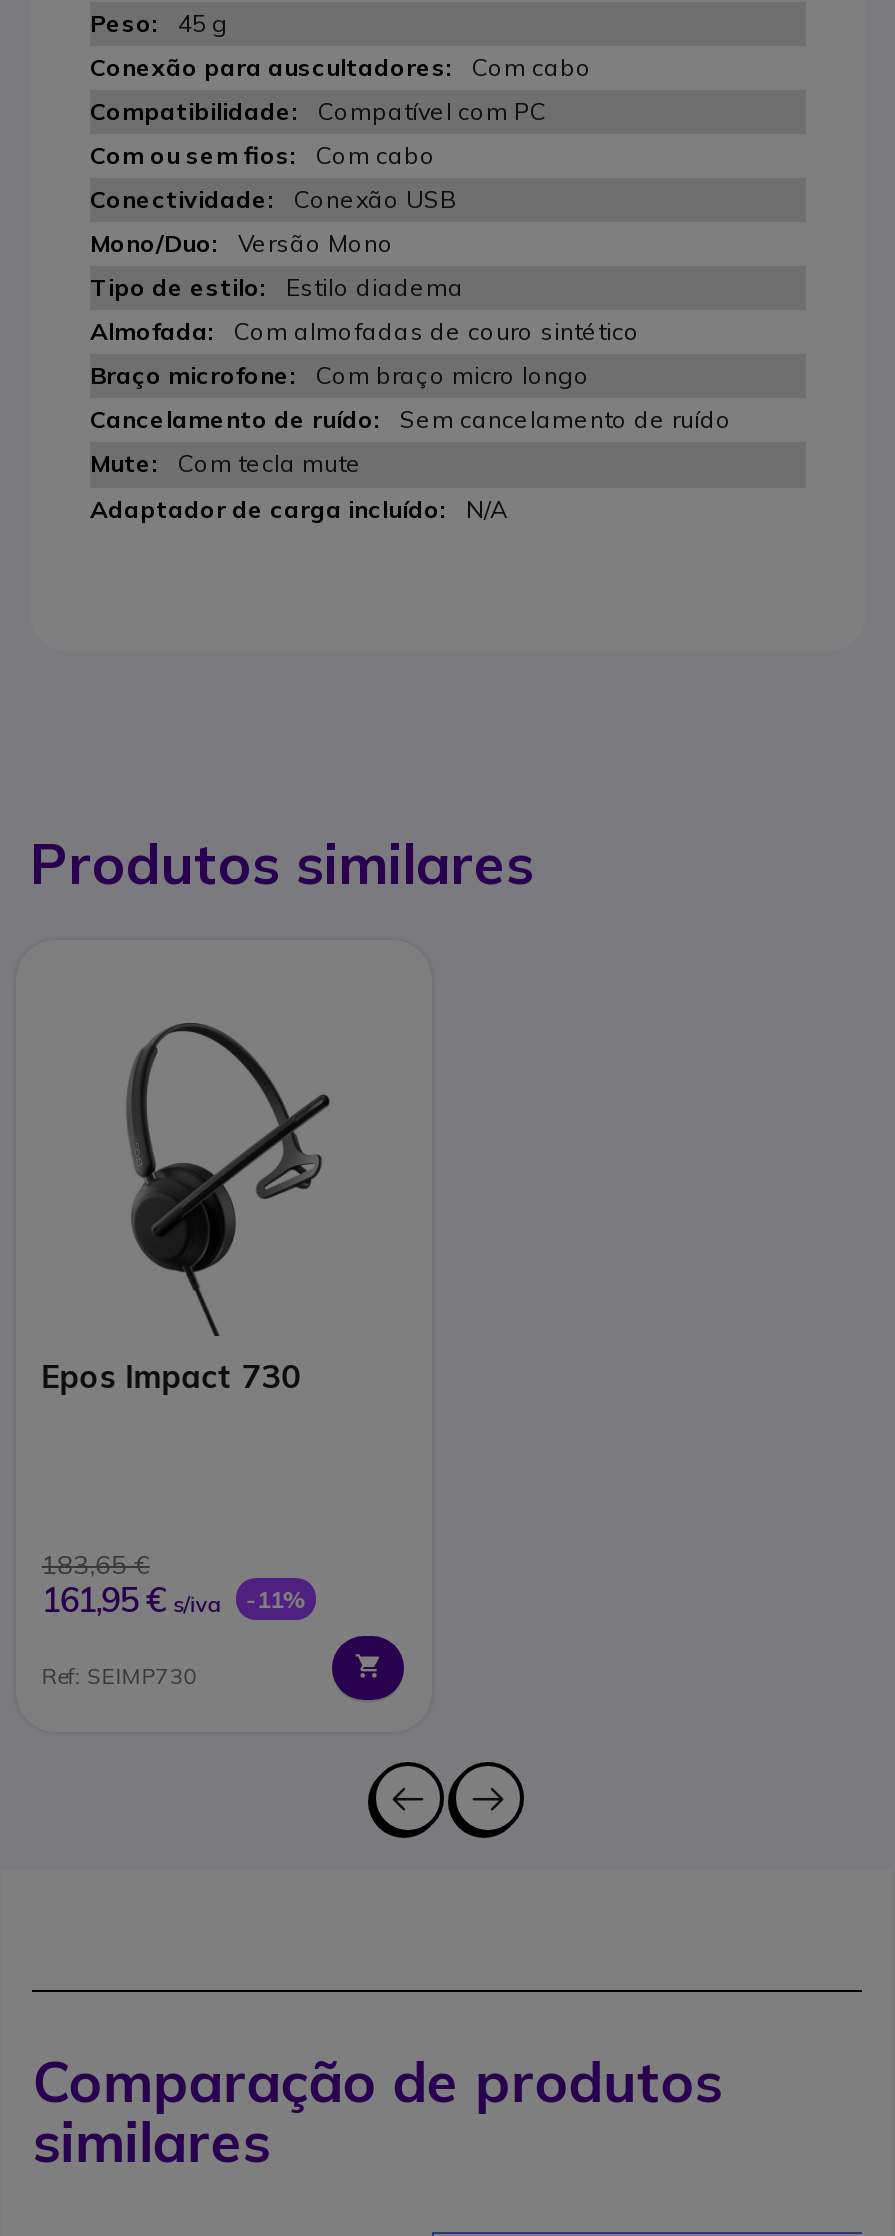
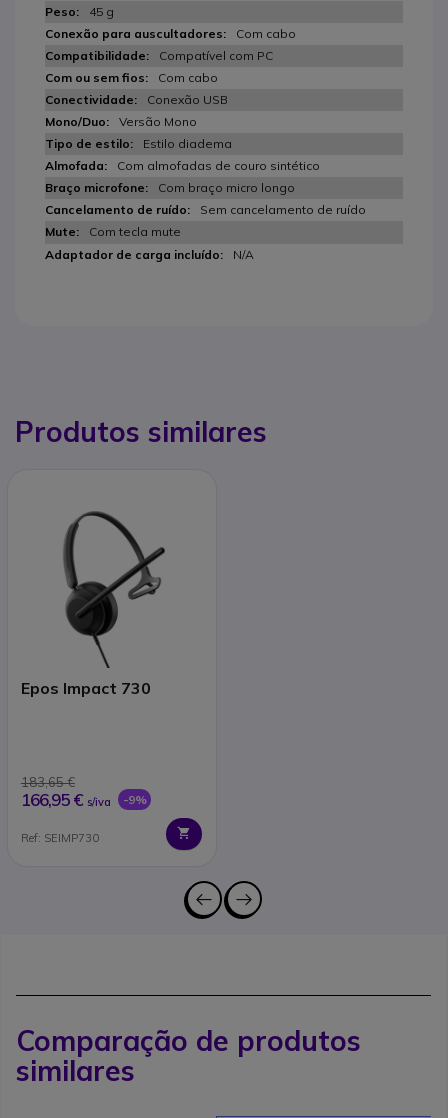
- 161,95 € s/iva
+ 166,95 € s/iva

- -11%
+ -9%
